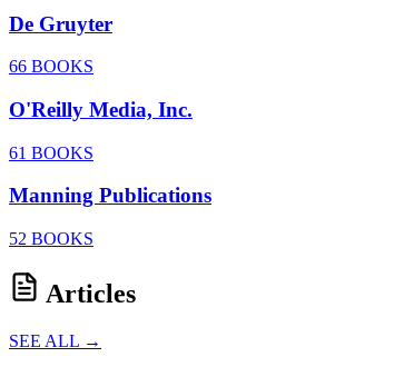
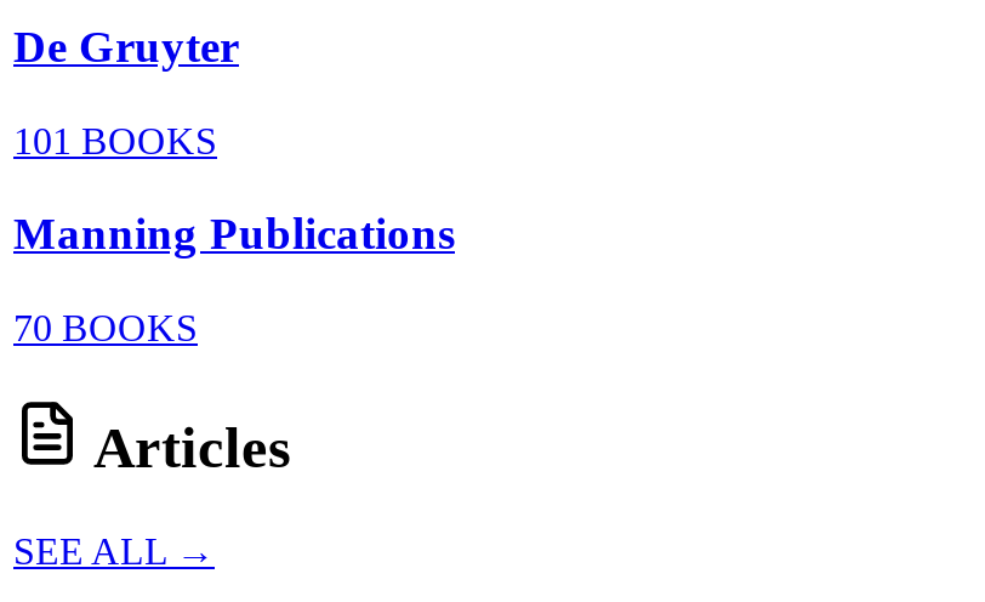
- 66 BOOKS
- O'Reilly Media, Inc.
- 61 BOOKS
+ 101 BOOKS

- 52 BOOKS
+ 70 BOOKS
